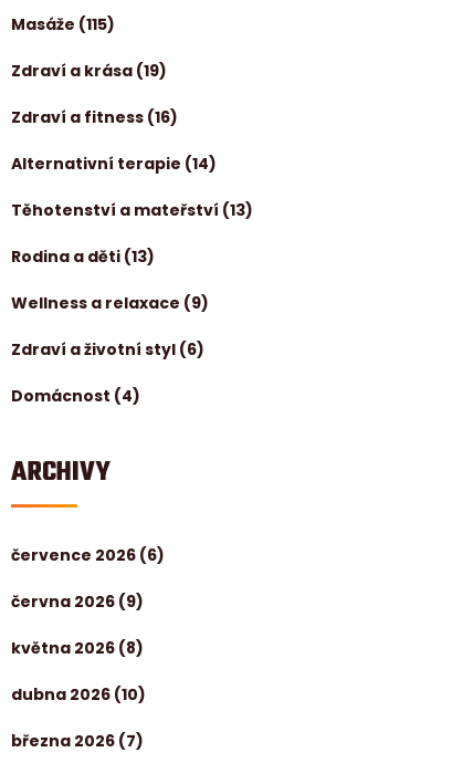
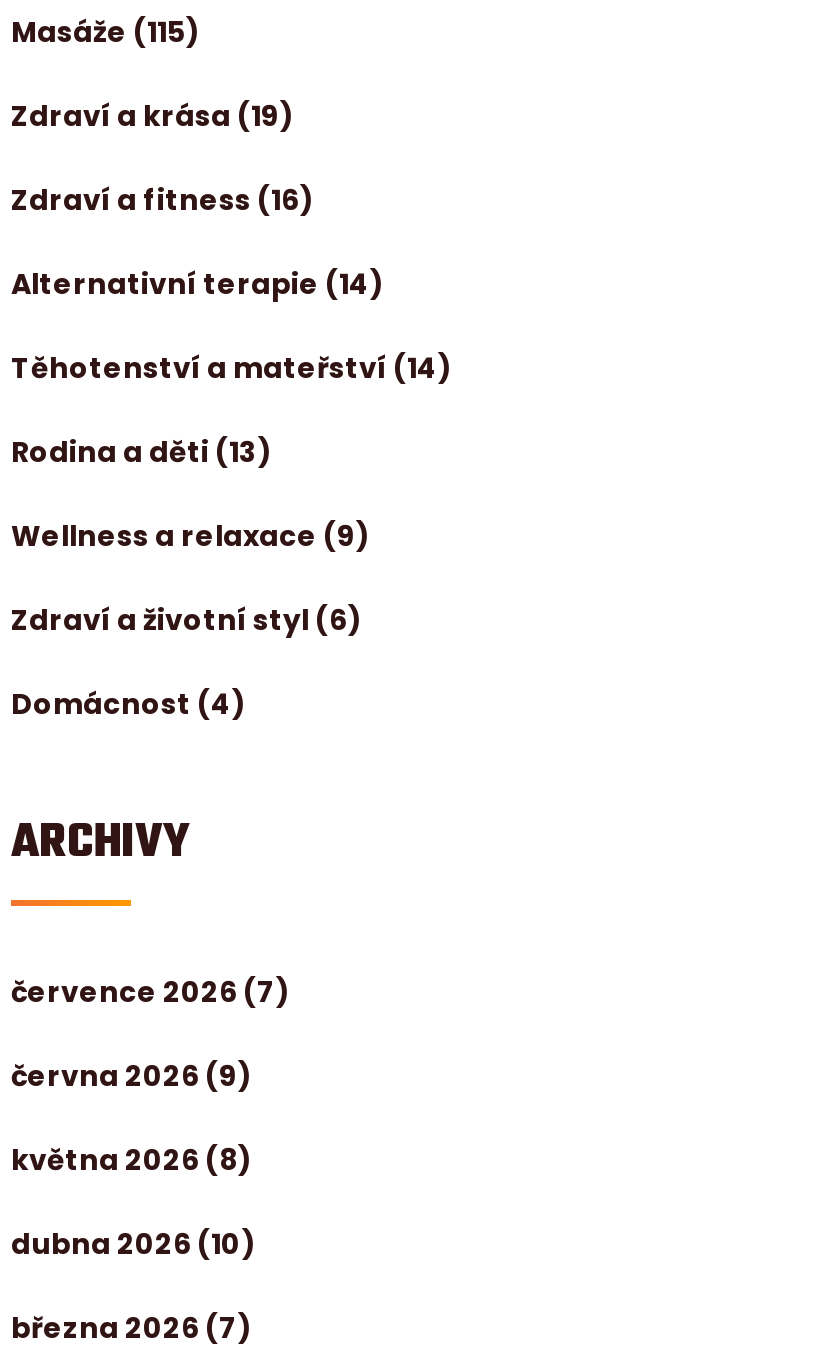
- Těhotenství a mateřství (13)
+ Těhotenství a mateřství (14)

- července 2026 (6)
+ července 2026 (7)
